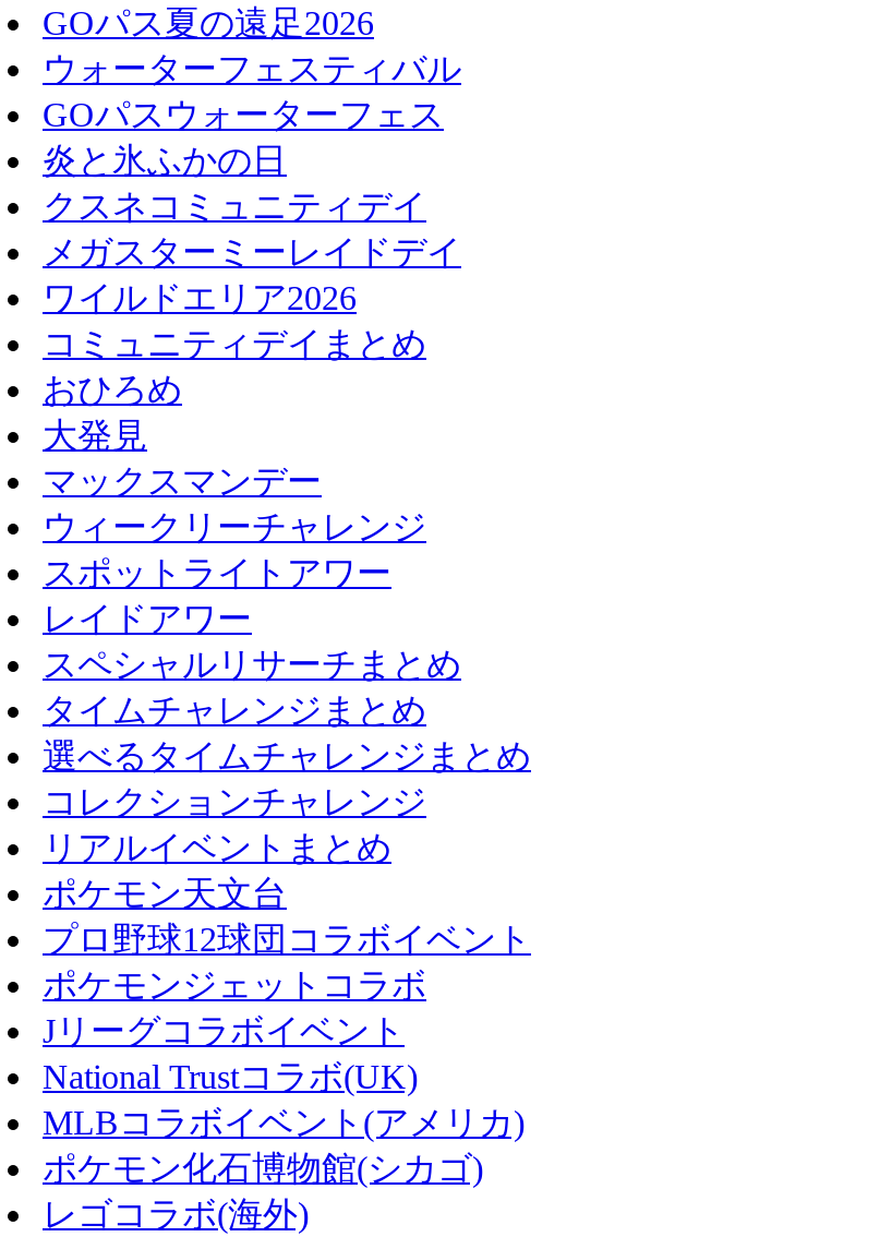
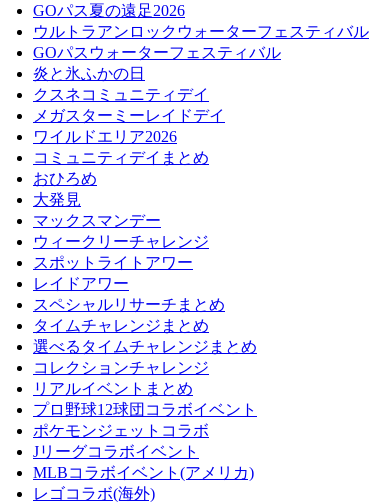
- ウォーターフェスティバル
- GOパスウォーターフェス
+ ウルトラアンロックウォーターフェスティバル
+ GOパスウォーターフェスティバル

- ポケモン天文台

- National Trustコラボ(UK)

- ポケモン化石博物館(シカゴ)
